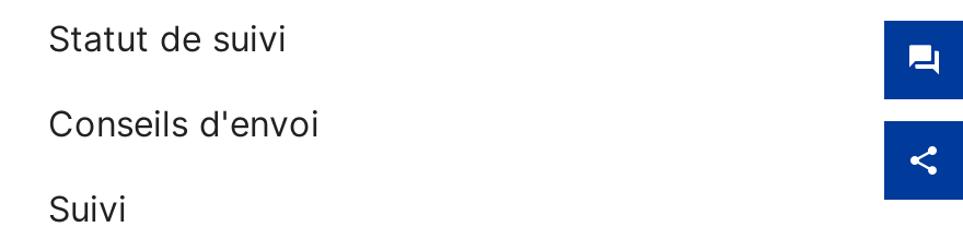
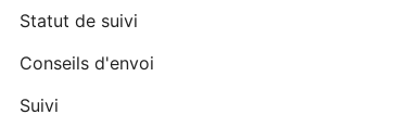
- [image]

- [image]
